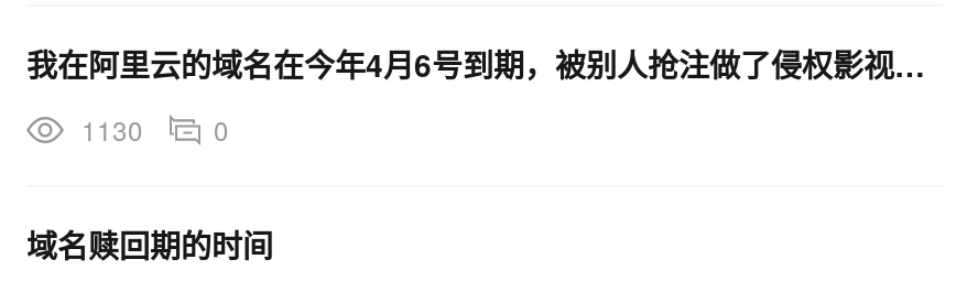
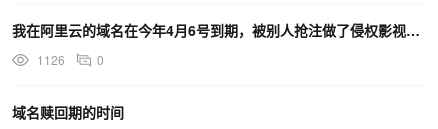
- 1130 0
+ 1126 0
